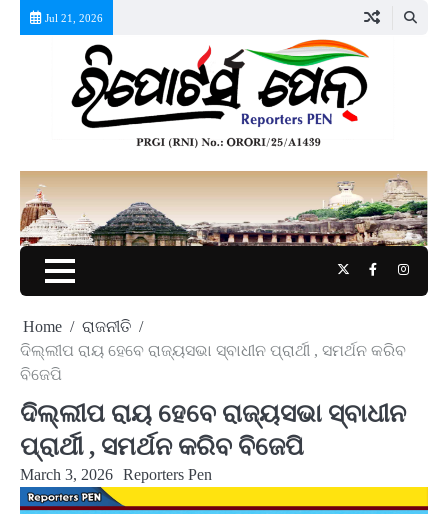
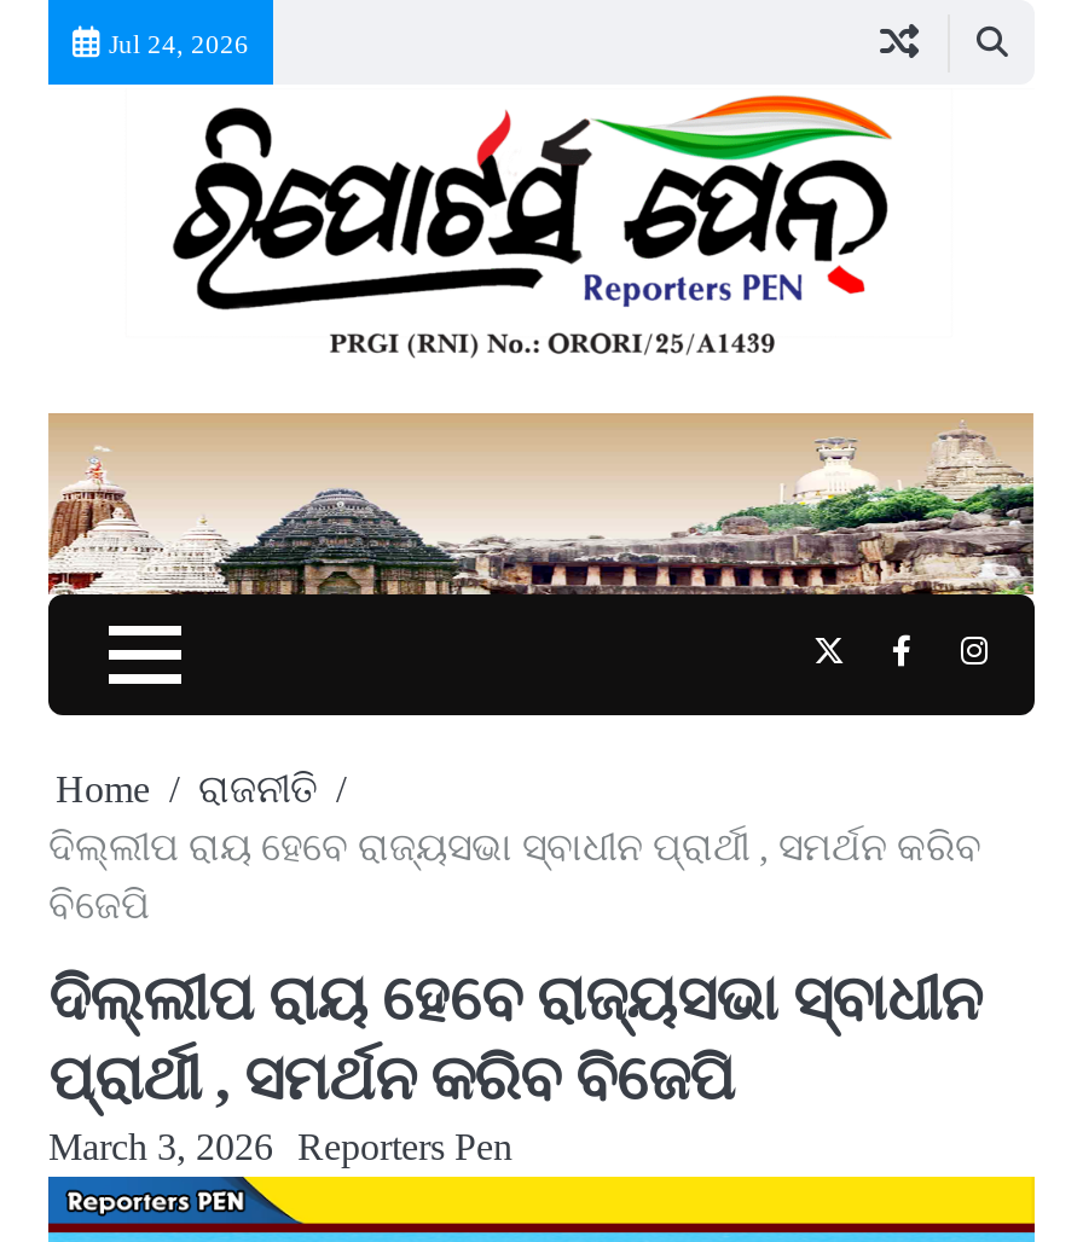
- Jul 21, 2026
+ Jul 24, 2026
